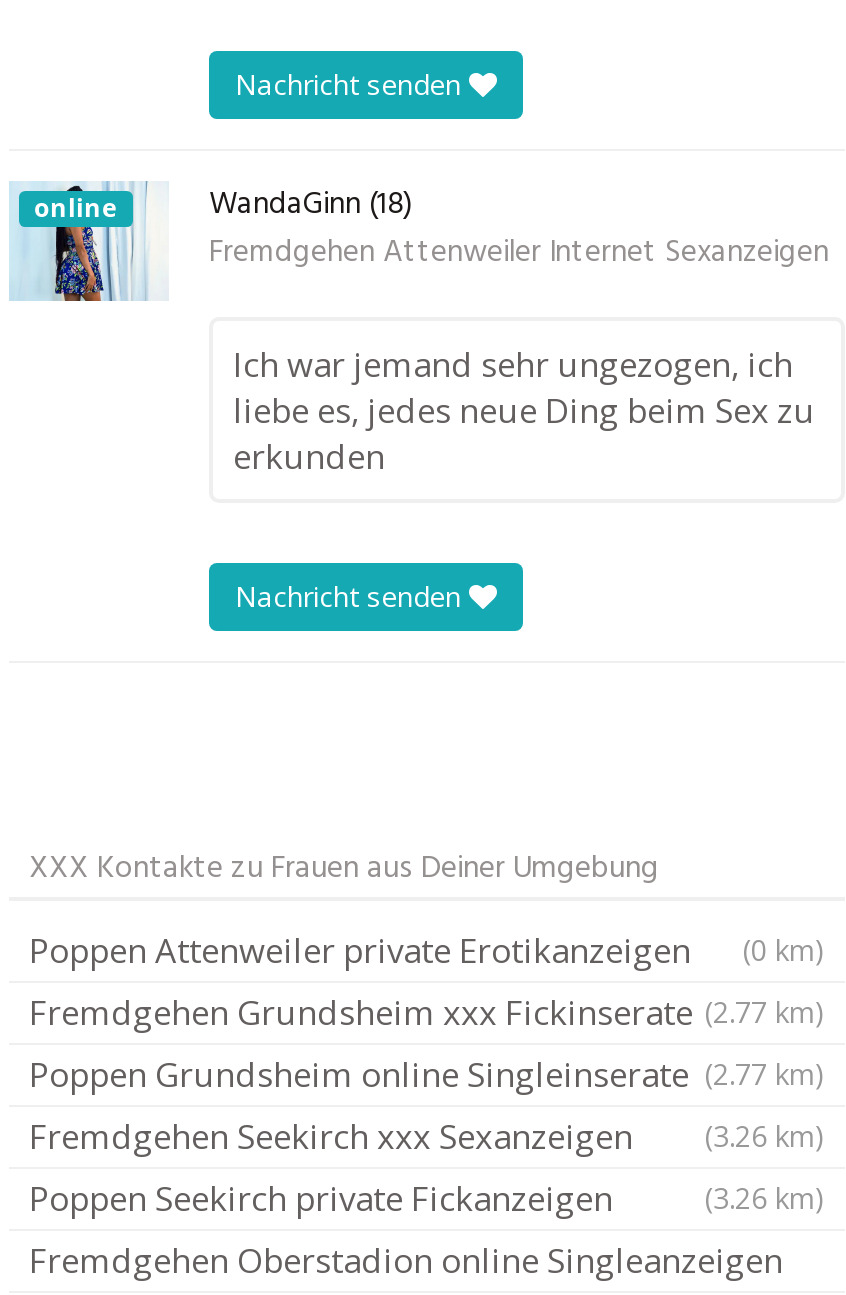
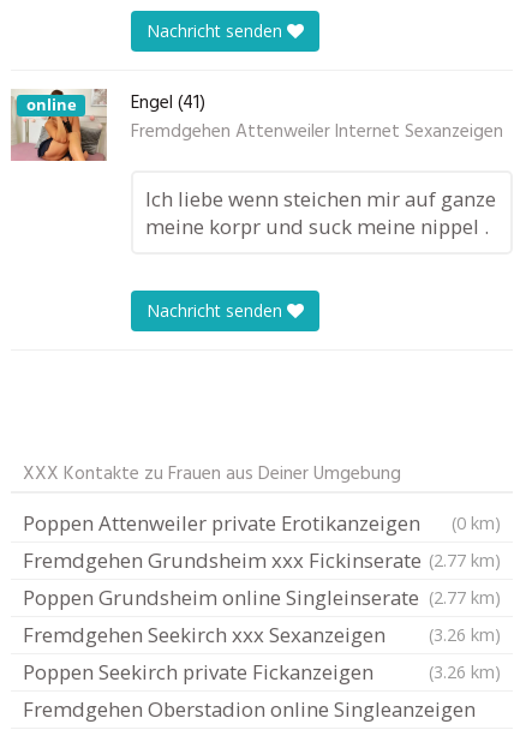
- [image]
- WandaGinn (18)
+ [image]
+ Engel (41)

- Ich war jemand sehr ungezogen, ich
- liebe es, jedes neue Ding beim Sex zu
- erkunden
+ Ich liebe wenn steichen mir auf ganze
+ meine korpr und suck meine nippel .
